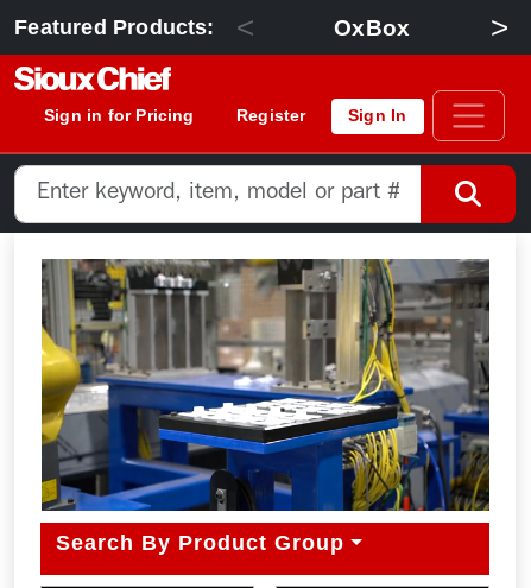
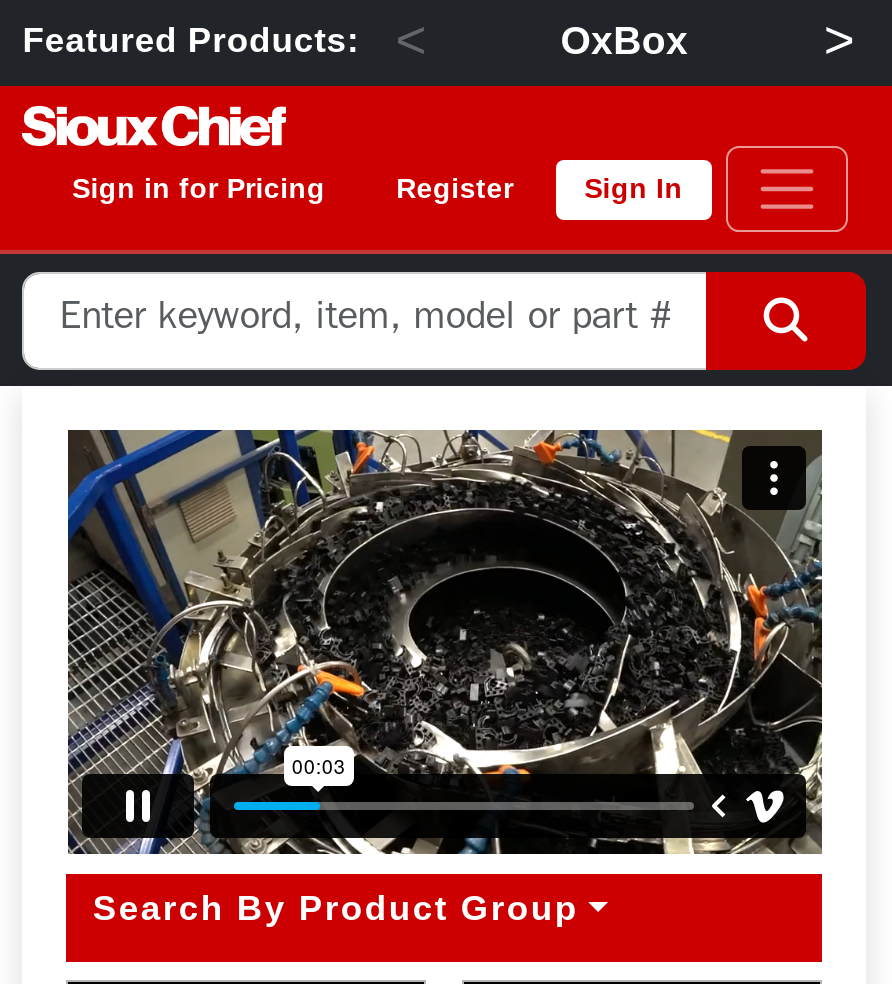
- [image]
+ [image]
